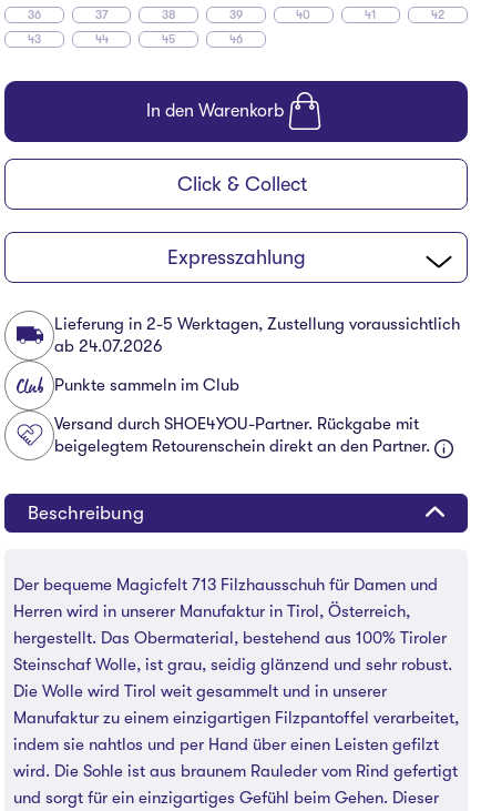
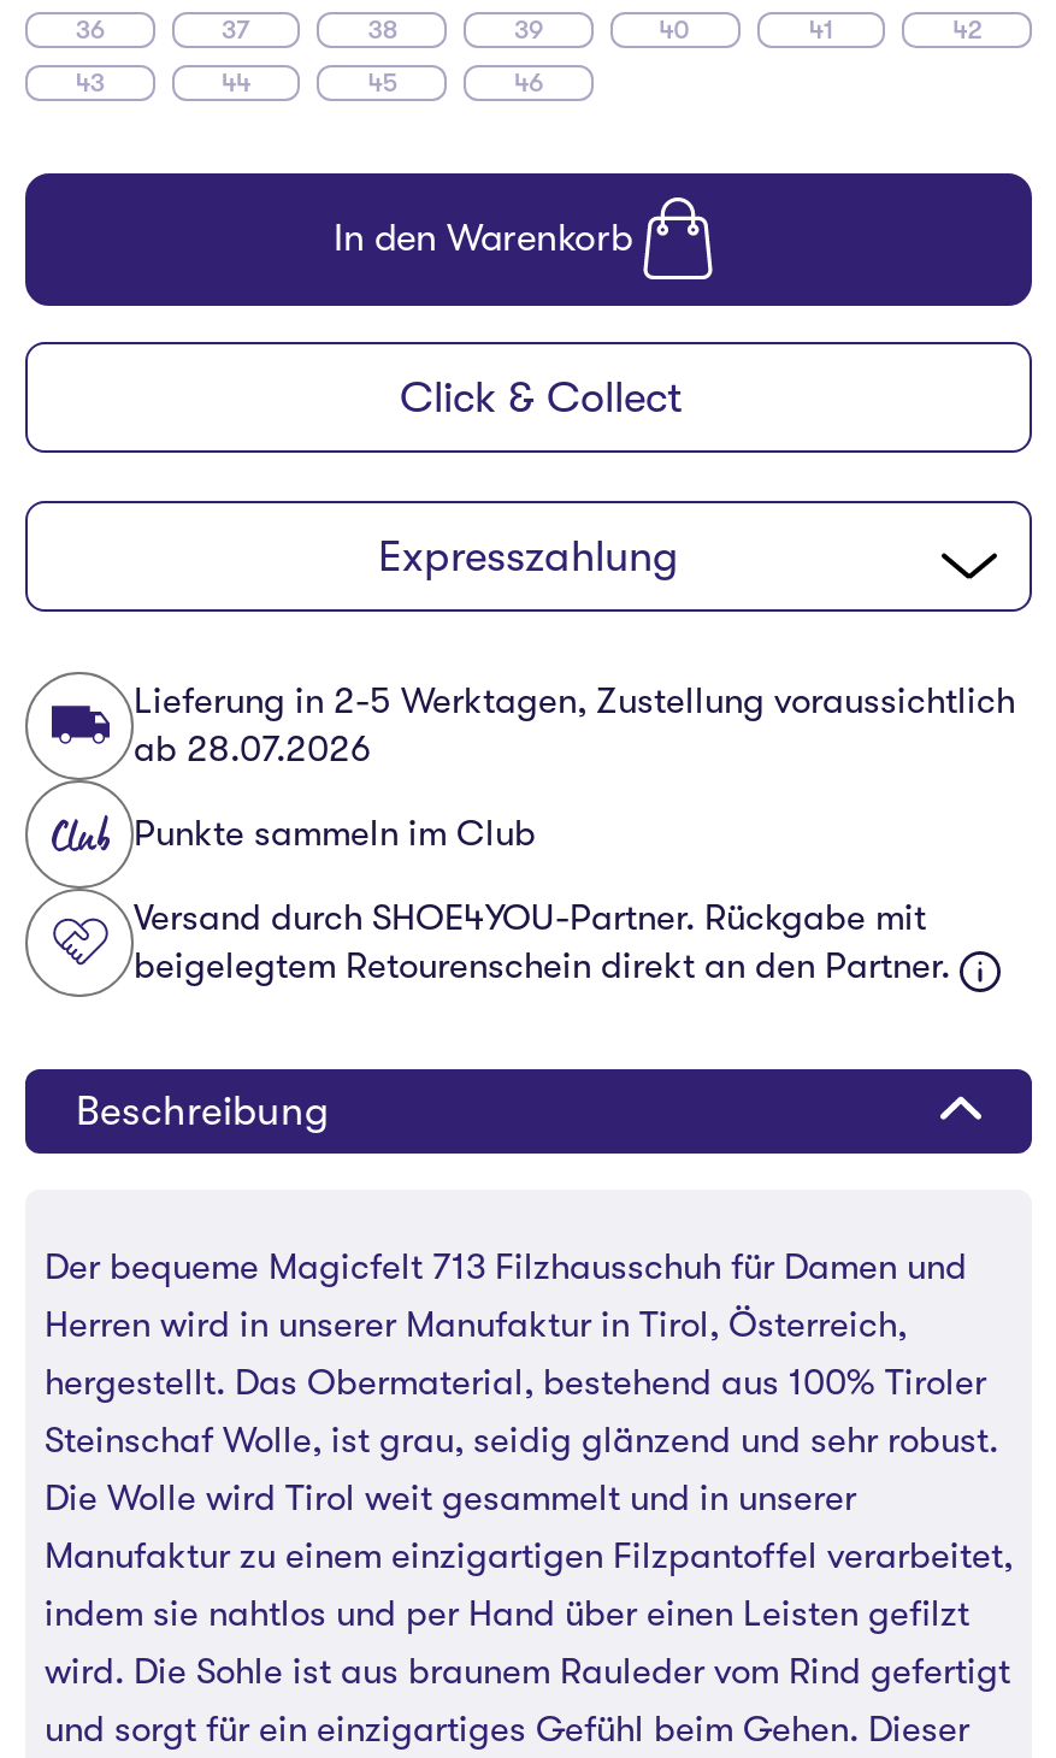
- ab 24.07.2026
+ ab 28.07.2026
